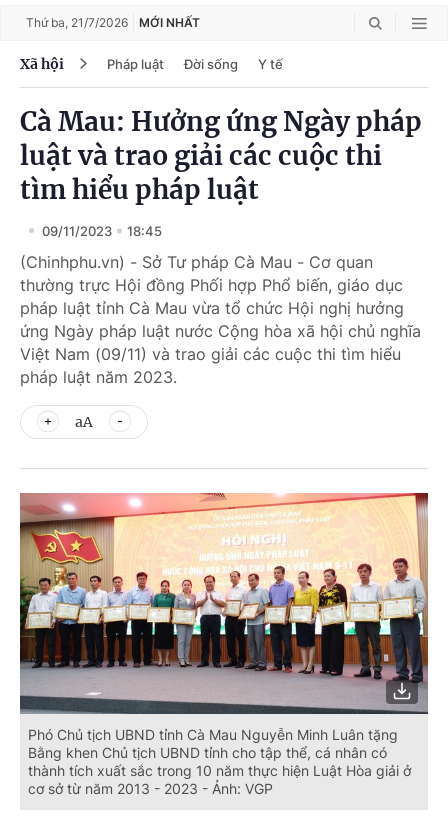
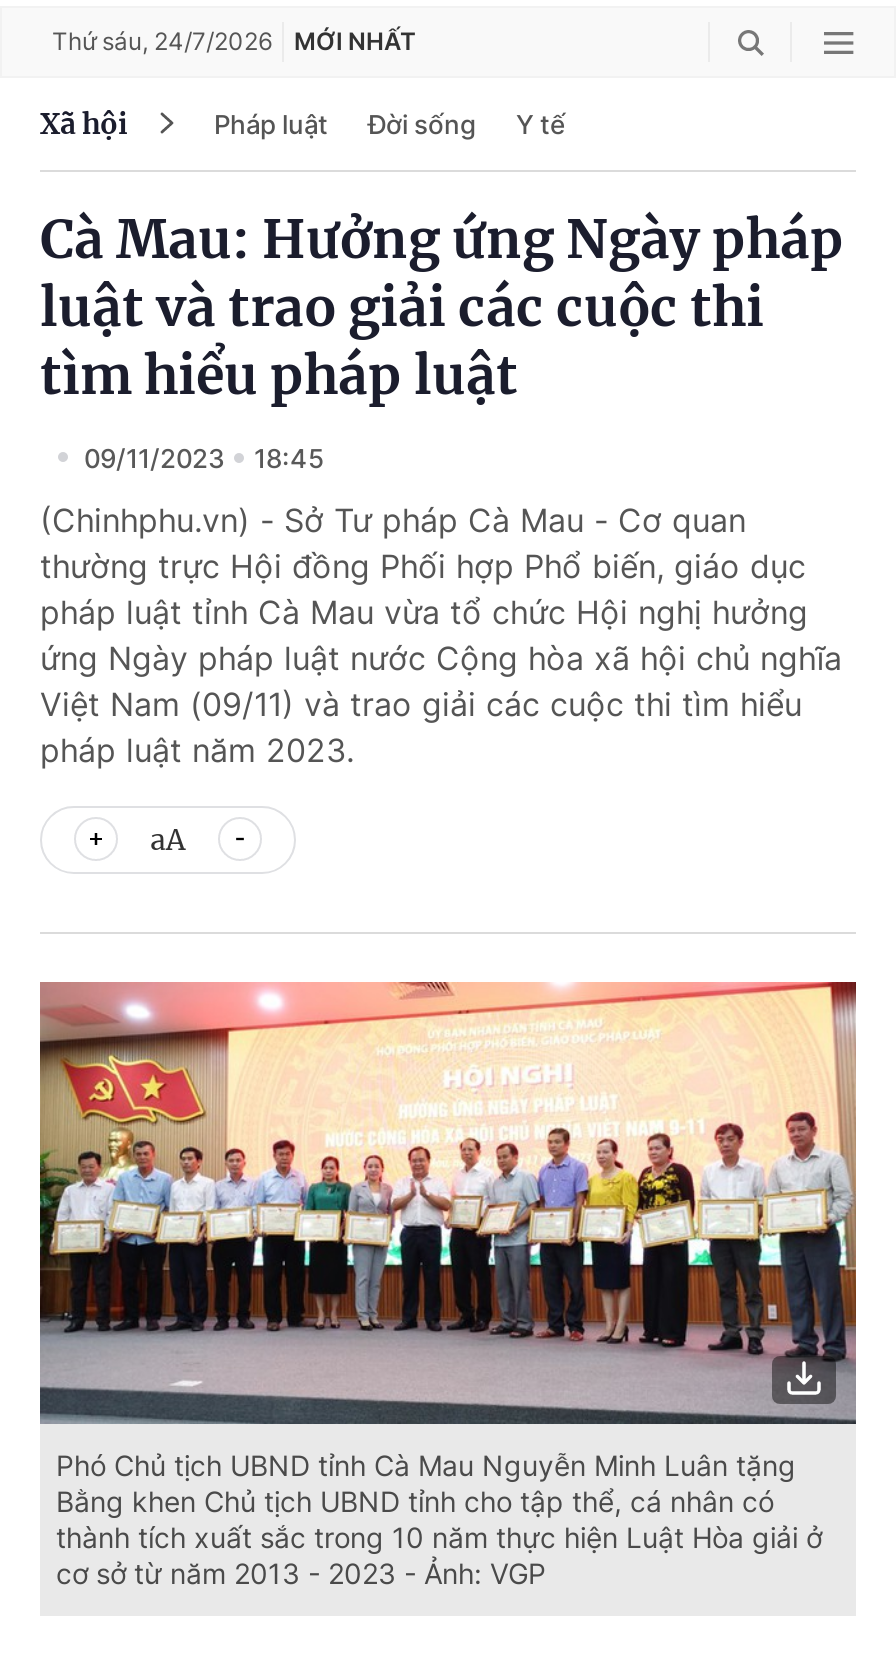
- Thứ ba, 21/7/2026 MỚI NHẤT
+ Thứ sáu, 24/7/2026 MỚI NHẤT
